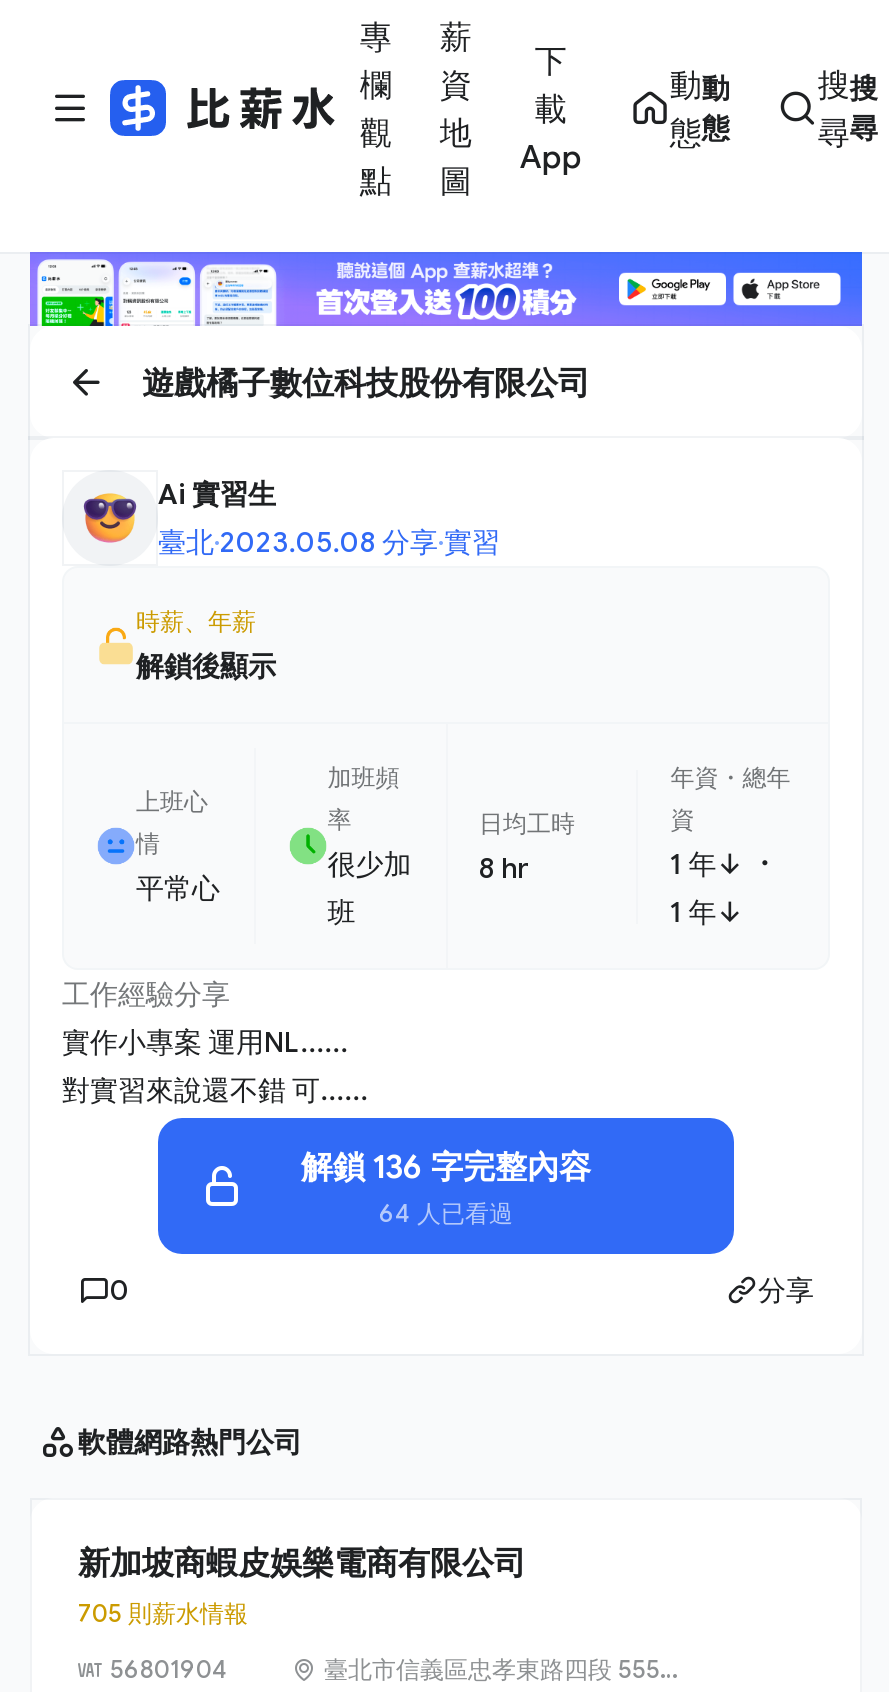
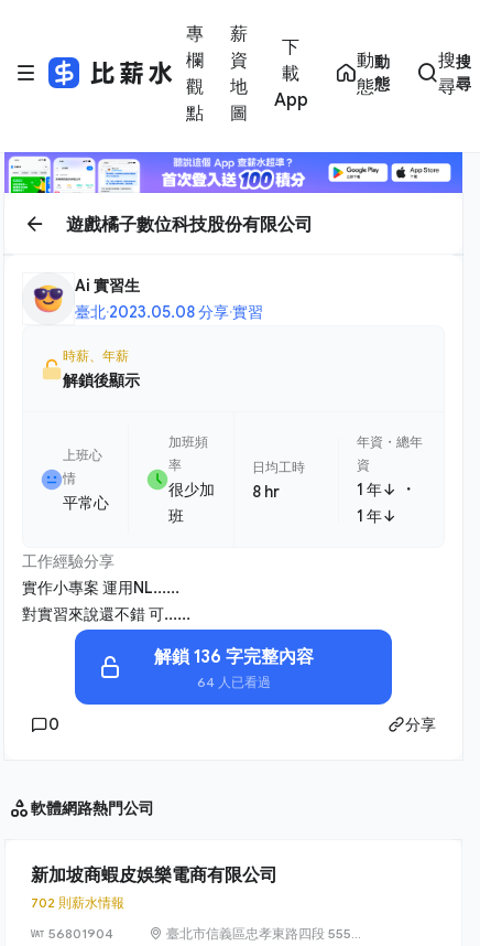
- 705 則薪水情報
+ 702 則薪水情報
